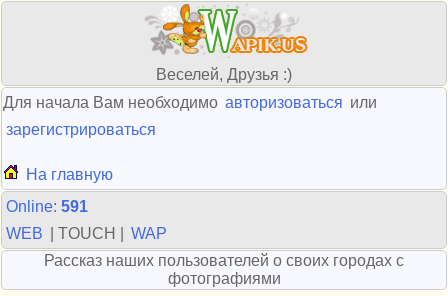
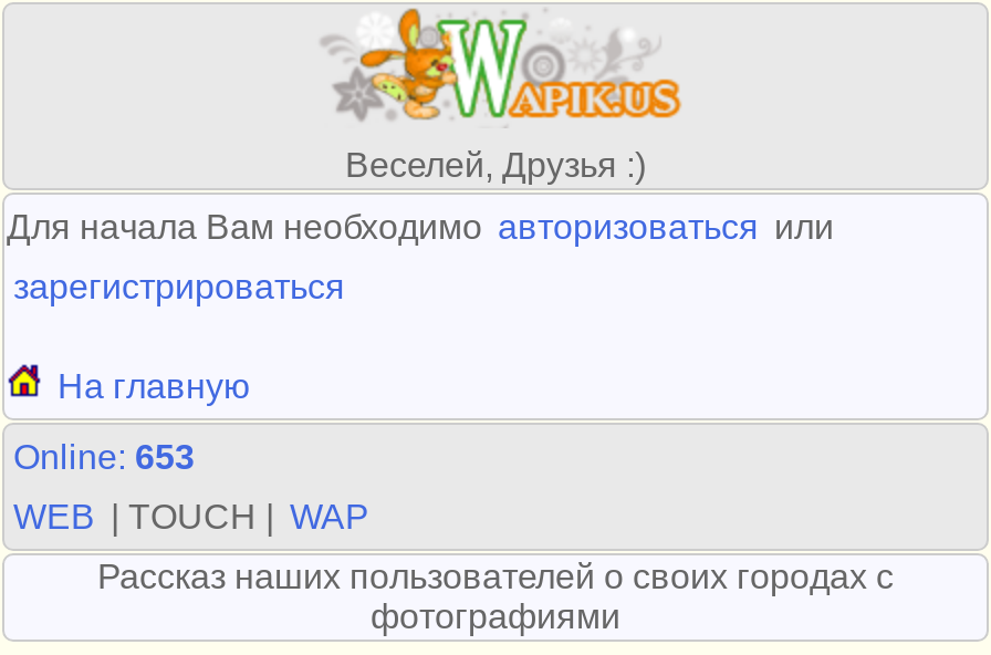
- Online: 591
+ Online: 653
